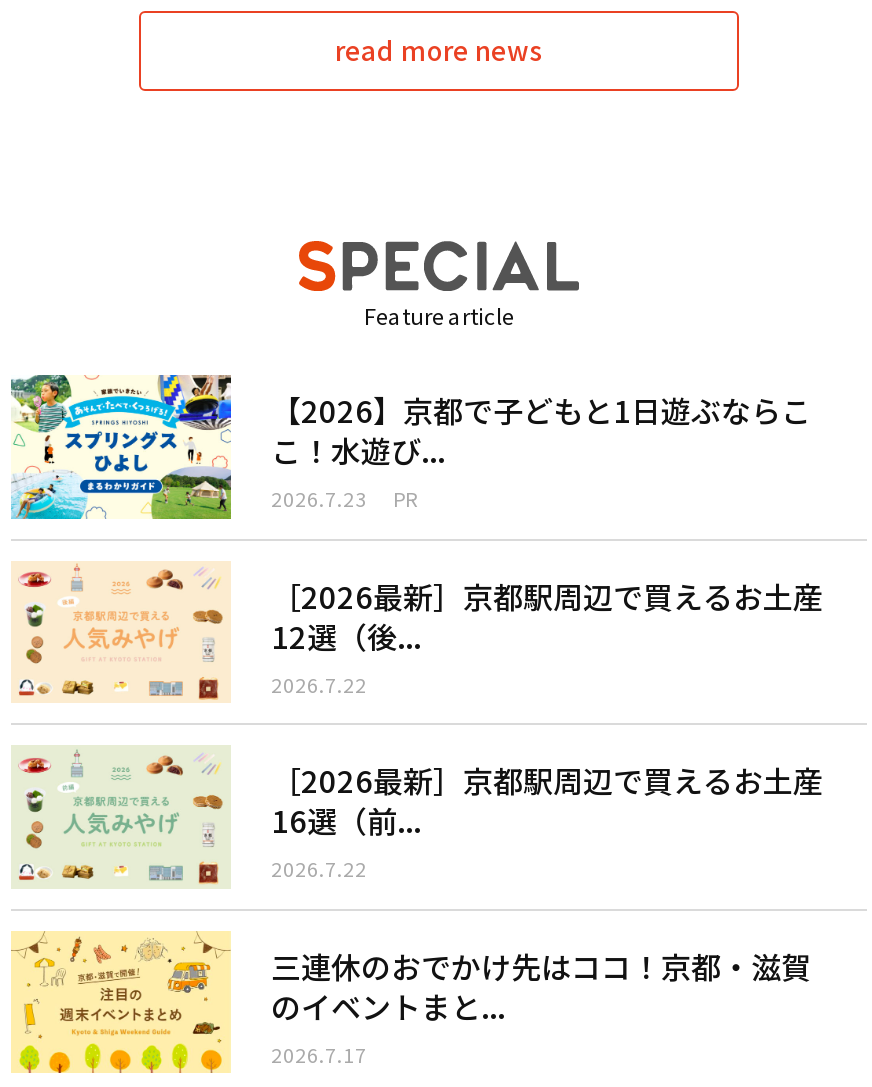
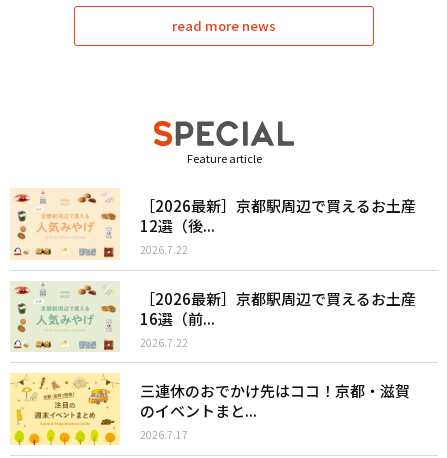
- [image]
- 【2026】京都で子どもと1日遊ぶならこ
- こ！水遊び...
- 2026.7.23
- PR
